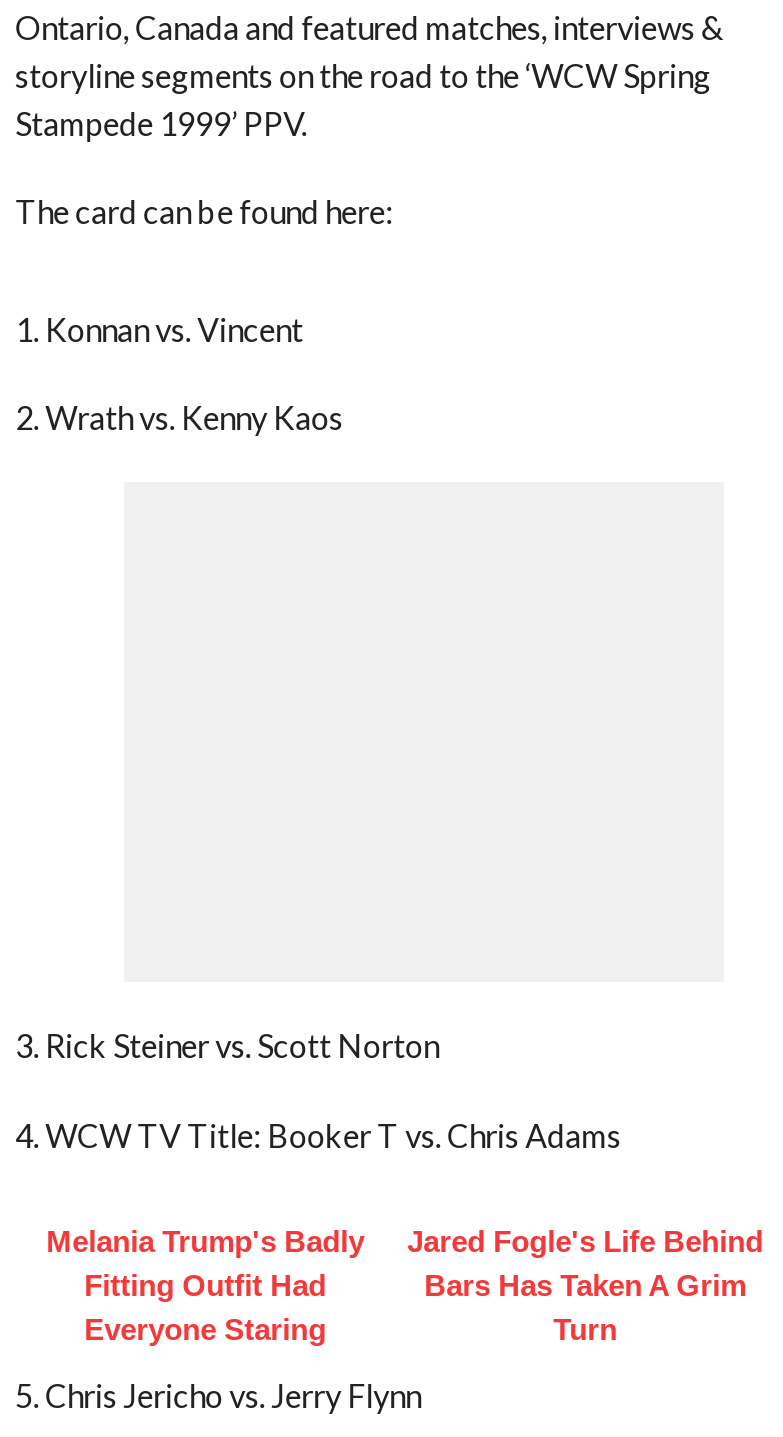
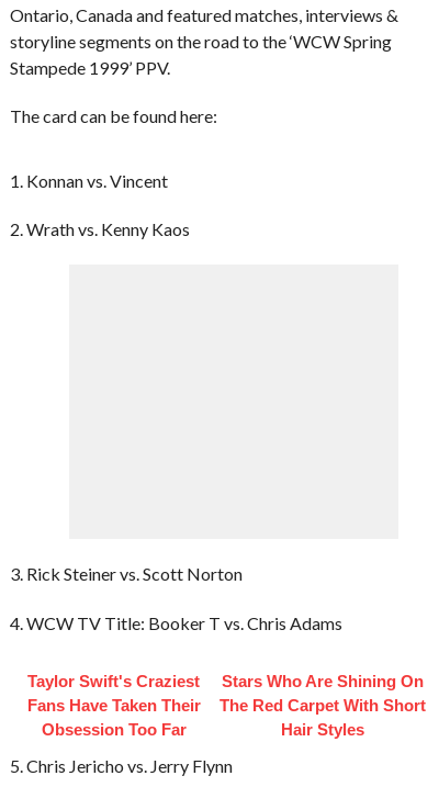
- Melania Trump's Badly
- Fitting Outfit Had
- Everyone Staring
+ Taylor Swift's Craziest
+ Fans Have Taken Their
+ Obsession Too Far

- Jared Fogle's Life Behind
- Bars Has Taken A Grim
- Turn
+ Stars Who Are Shining On
+ The Red Carpet With Short
+ Hair Styles
